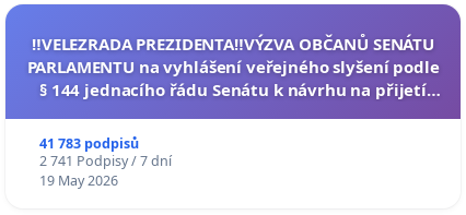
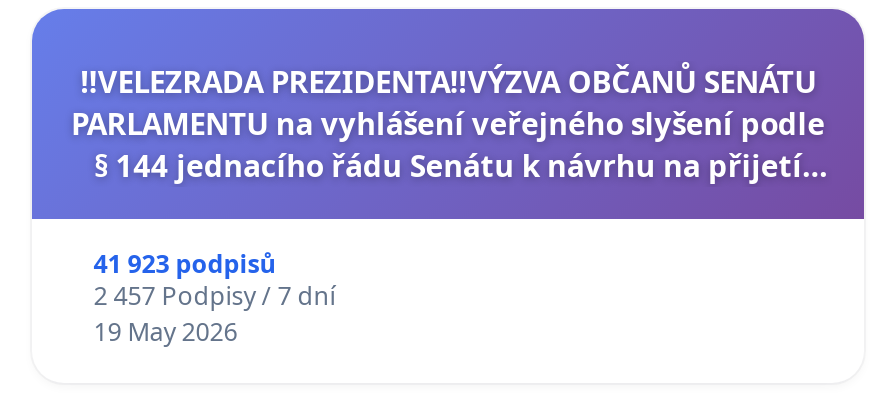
- 41 783 podpisů
+ 41 923 podpisů

- 2 741 Podpisy / 7 dní
+ 2 457 Podpisy / 7 dní
